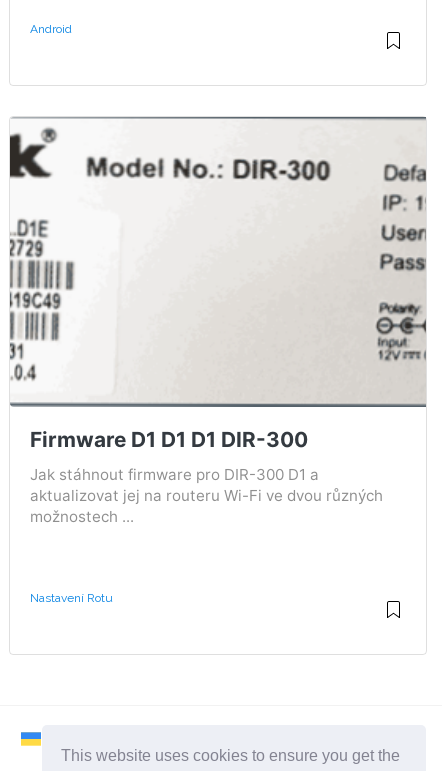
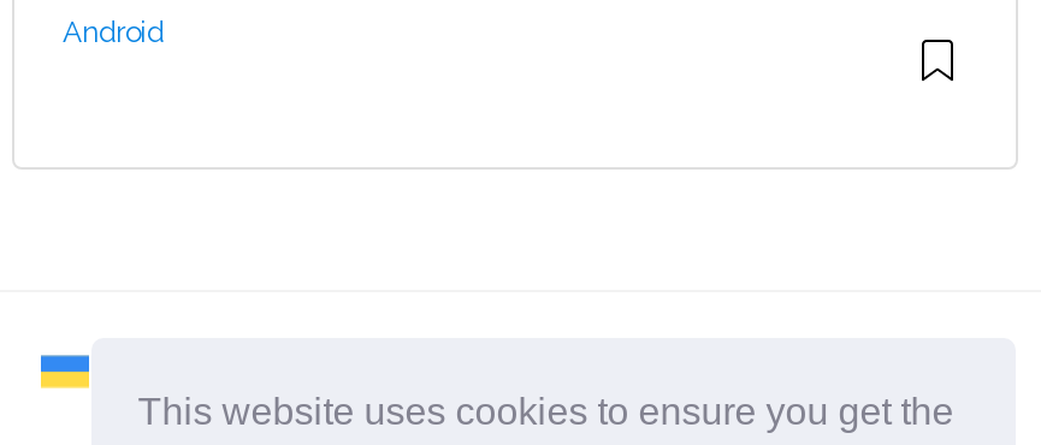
- [image]
- Firmware D1 D1 D1 DIR-300
- Jak stáhnout firmware pro DIR-300 D1 a
- aktualizovat jej na routeru Wi-Fi ve dvou různých
- možnostech ...

- Nastavení Rotu
